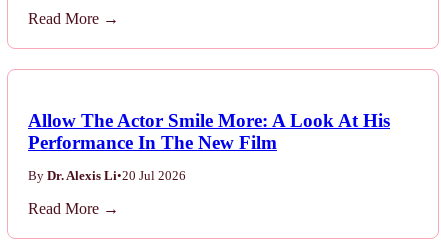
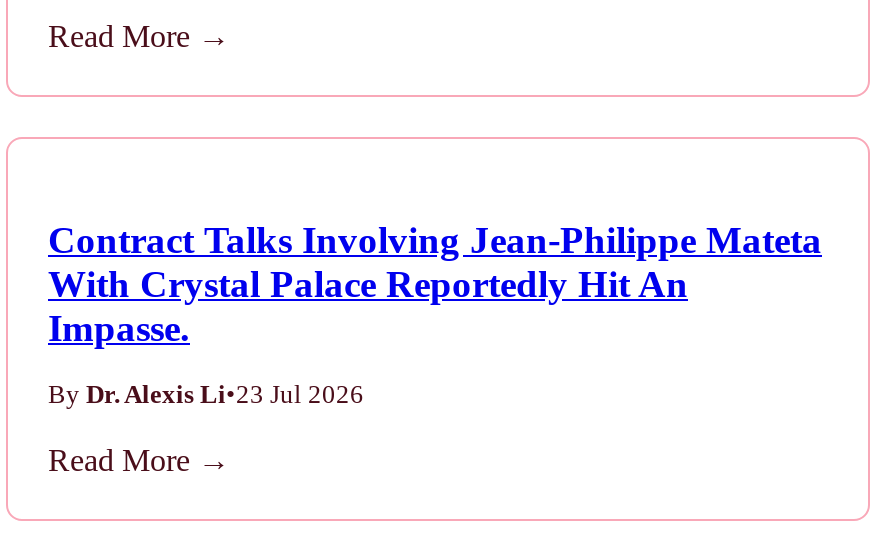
- Allow The Actor Smile More: A Look At His
- Performance In The New Film
+ Contract Talks Involving Jean-Philippe Mateta
+ With Crystal Palace Reportedly Hit An
+ Impasse.

- By Dr. Alexis Li•20 Jul 2026
+ By Dr. Alexis Li•23 Jul 2026
